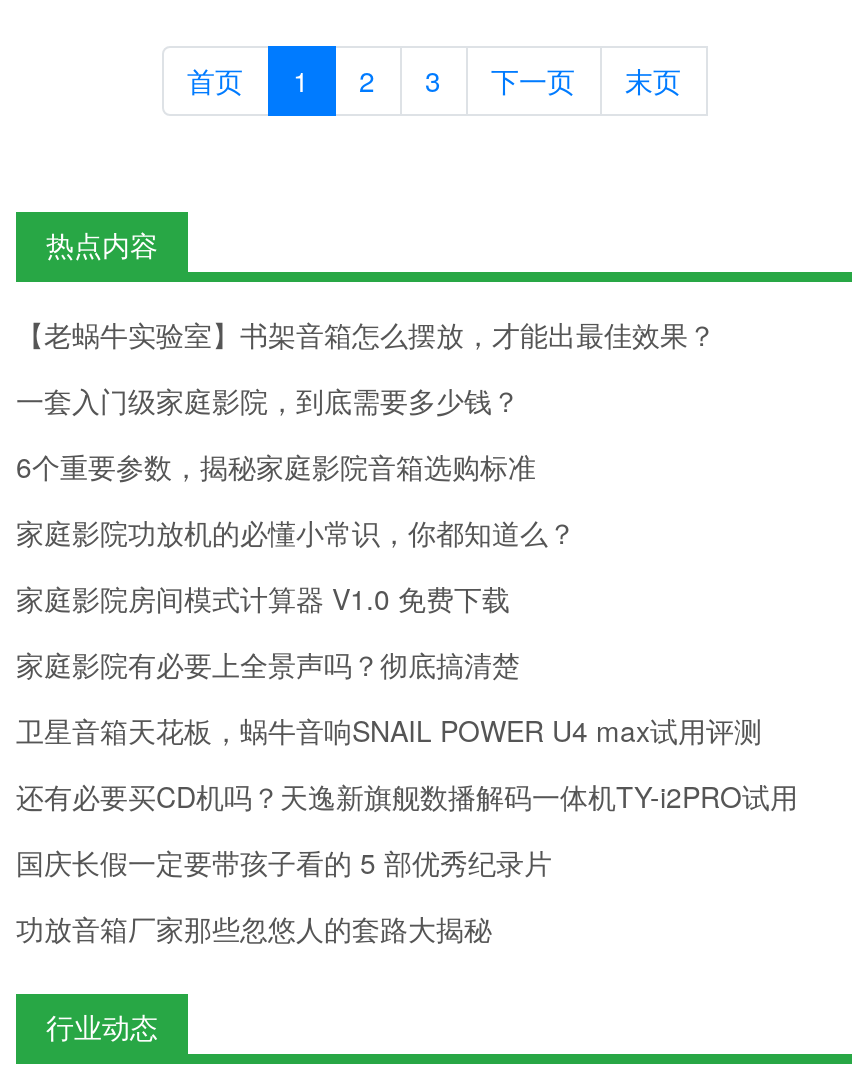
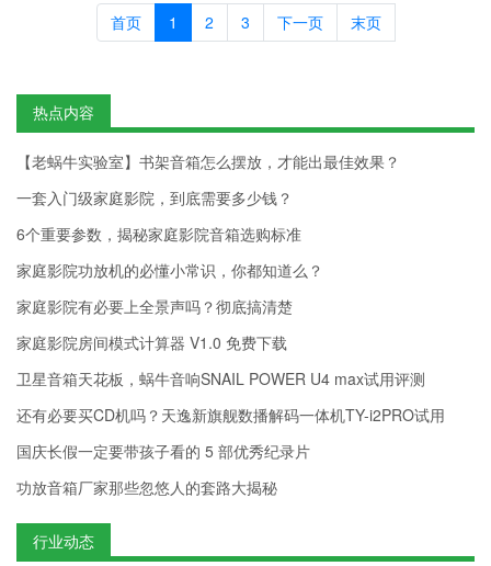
moved down: 家庭影院房间模式计算器 V1.0 免费下载

moved up: 家庭影院有必要上全景声吗？彻底搞清楚
